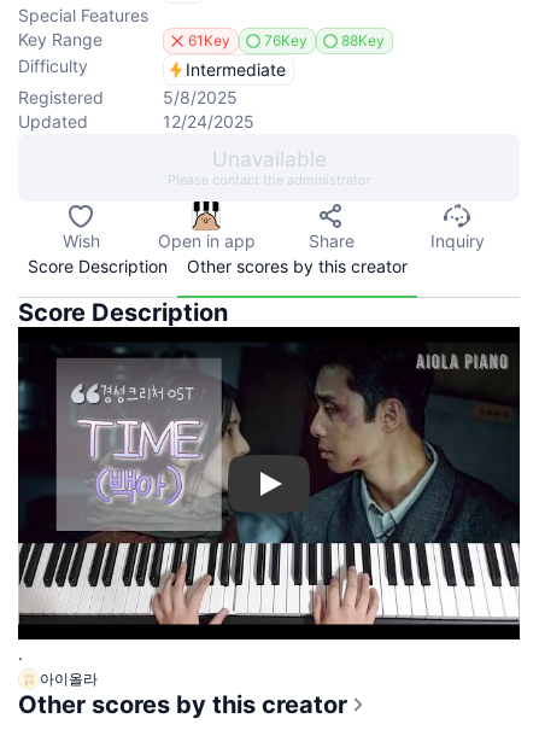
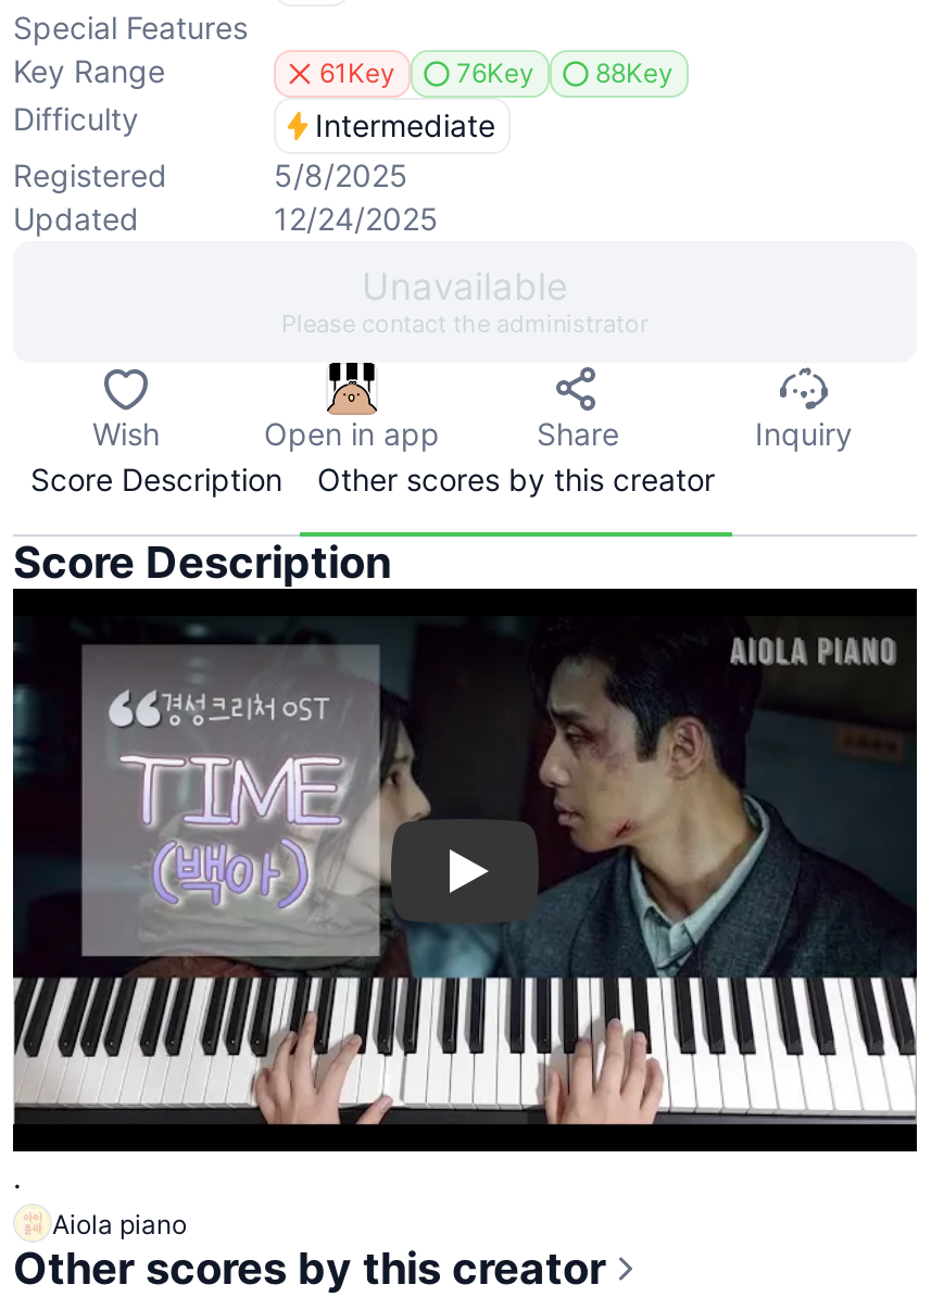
- 아이올라
+ Aiola piano
